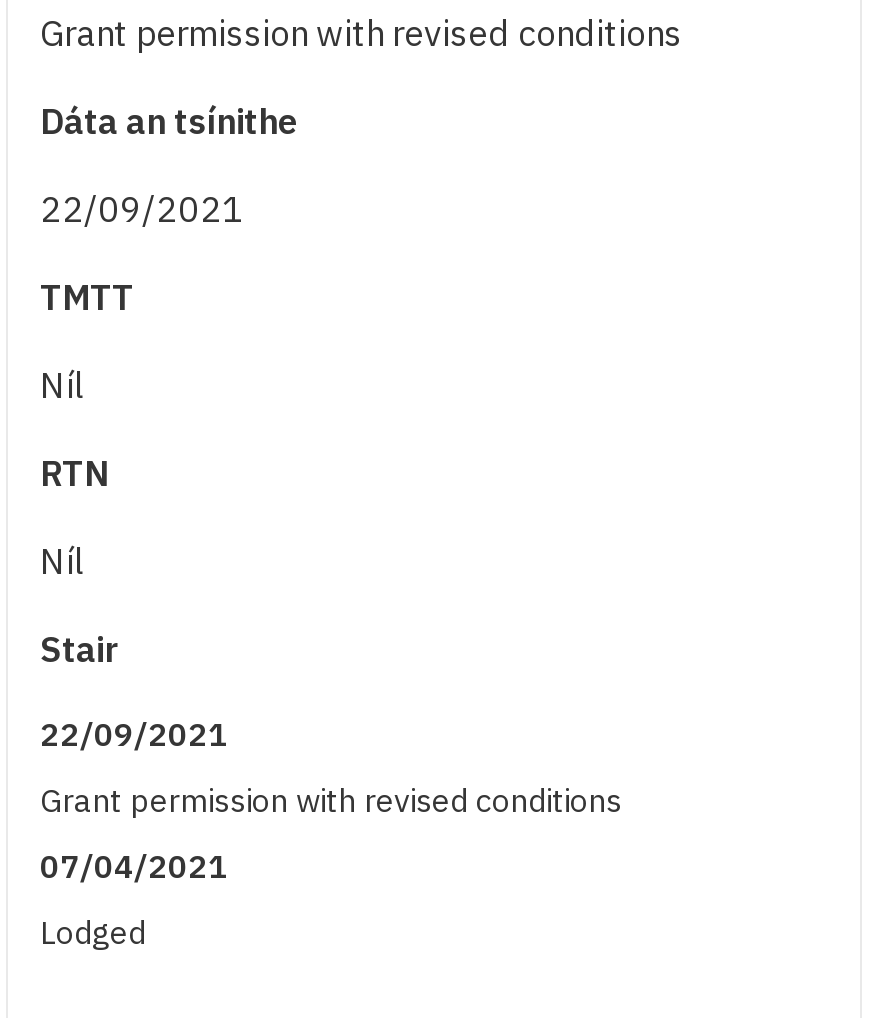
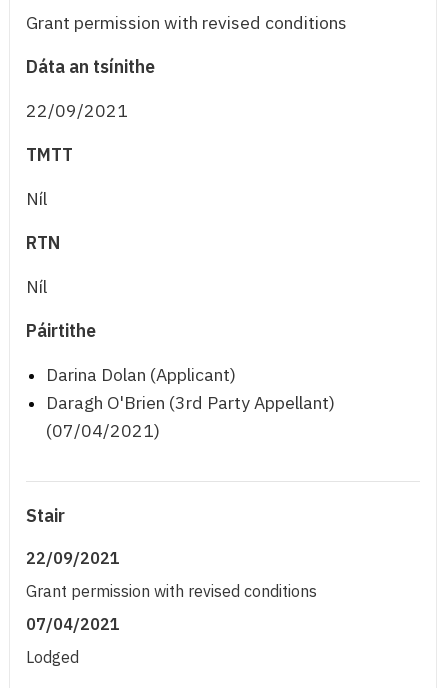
+ Páirtithe
+ Darina Dolan (Applicant)
+ Daragh O'Brien (3rd Party Appellant)
+ (07/04/2021)
